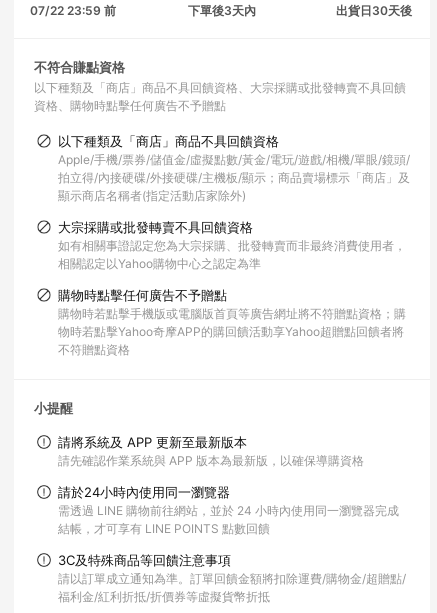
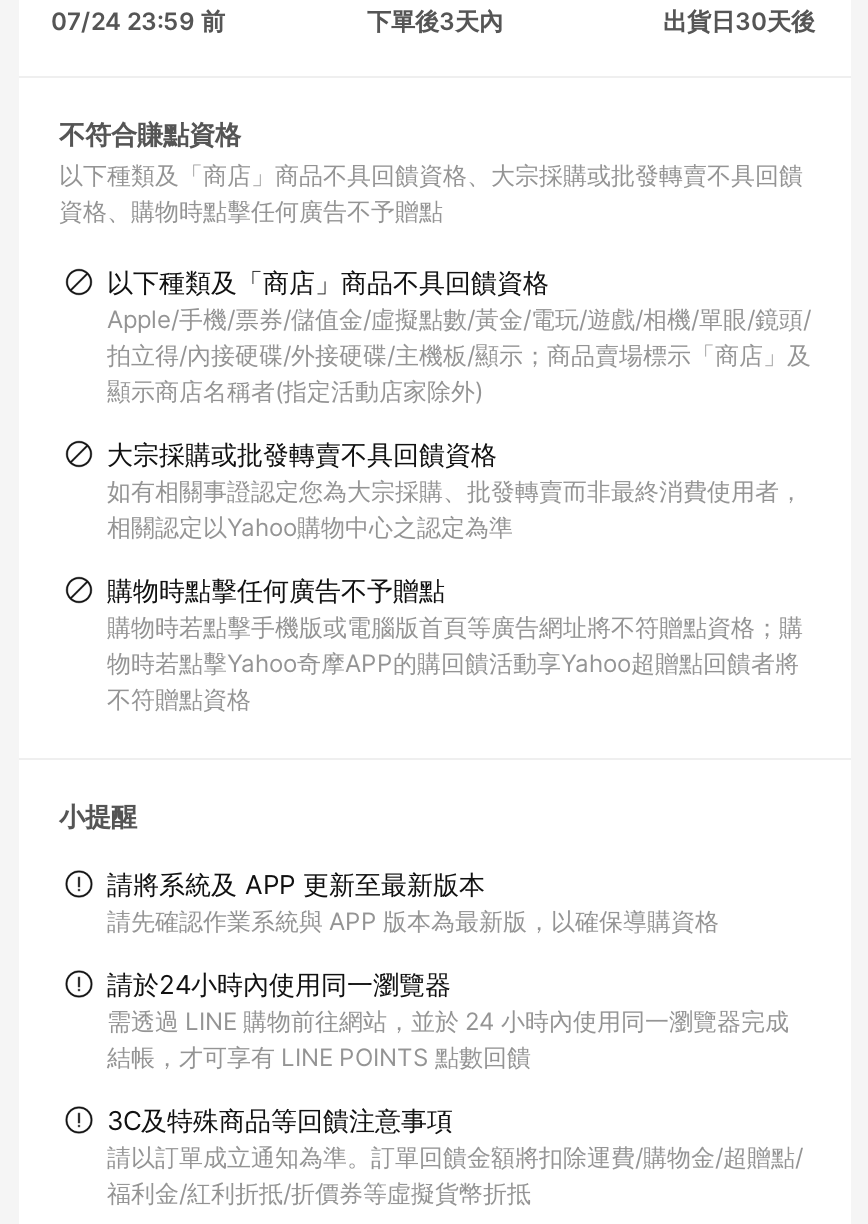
- 07/22 23:59 前
+ 07/24 23:59 前
